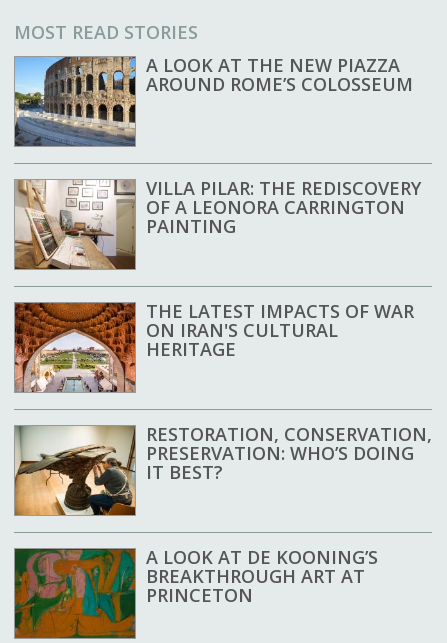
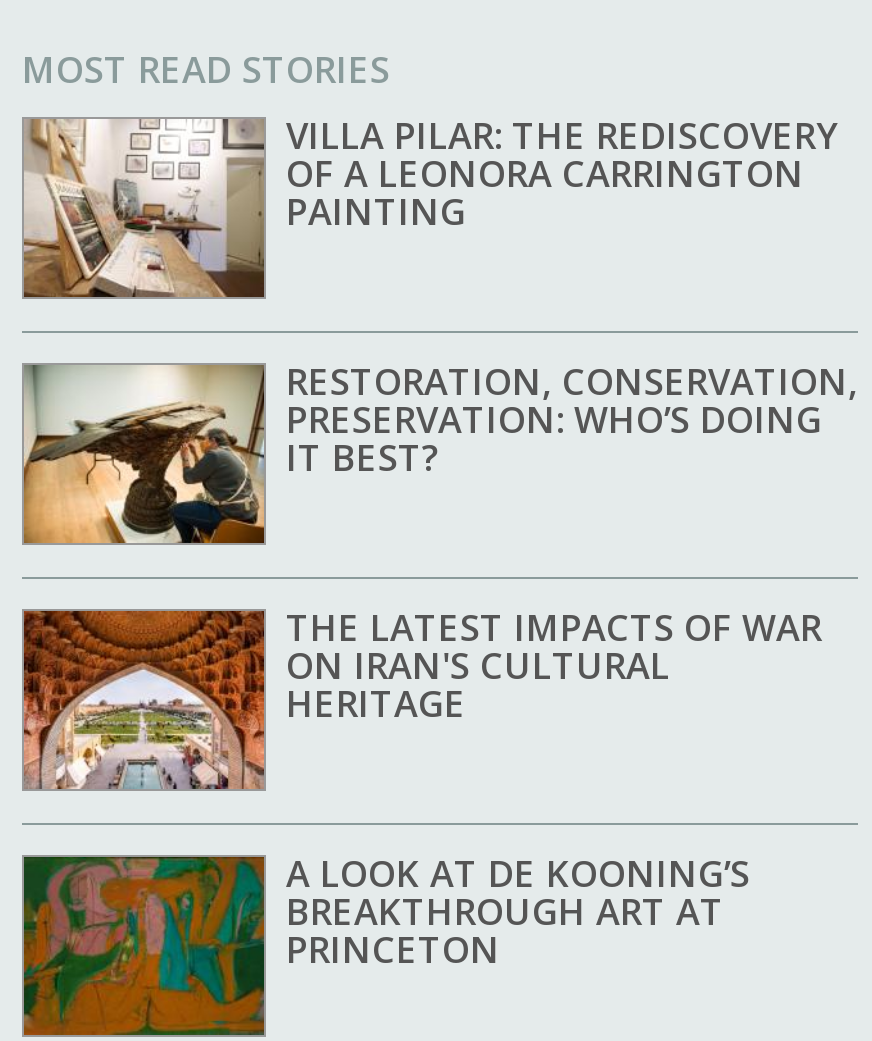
- [image]
- A LOOK AT THE NEW PIAZZA
- AROUND ROME’S COLOSSEUM

moved up: [image] | RESTORATION, CONSERVATION, | PRESERVATION: WHO’S DOING | IT BEST?
